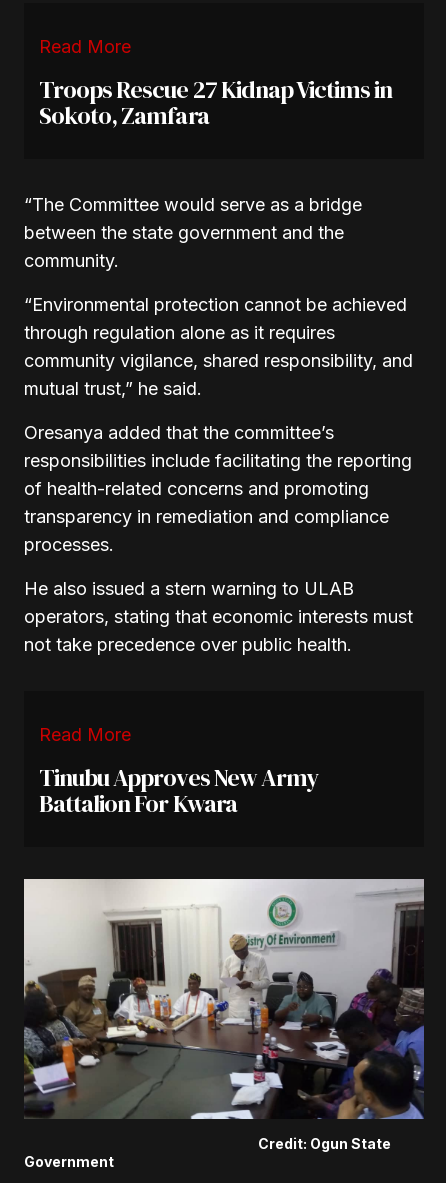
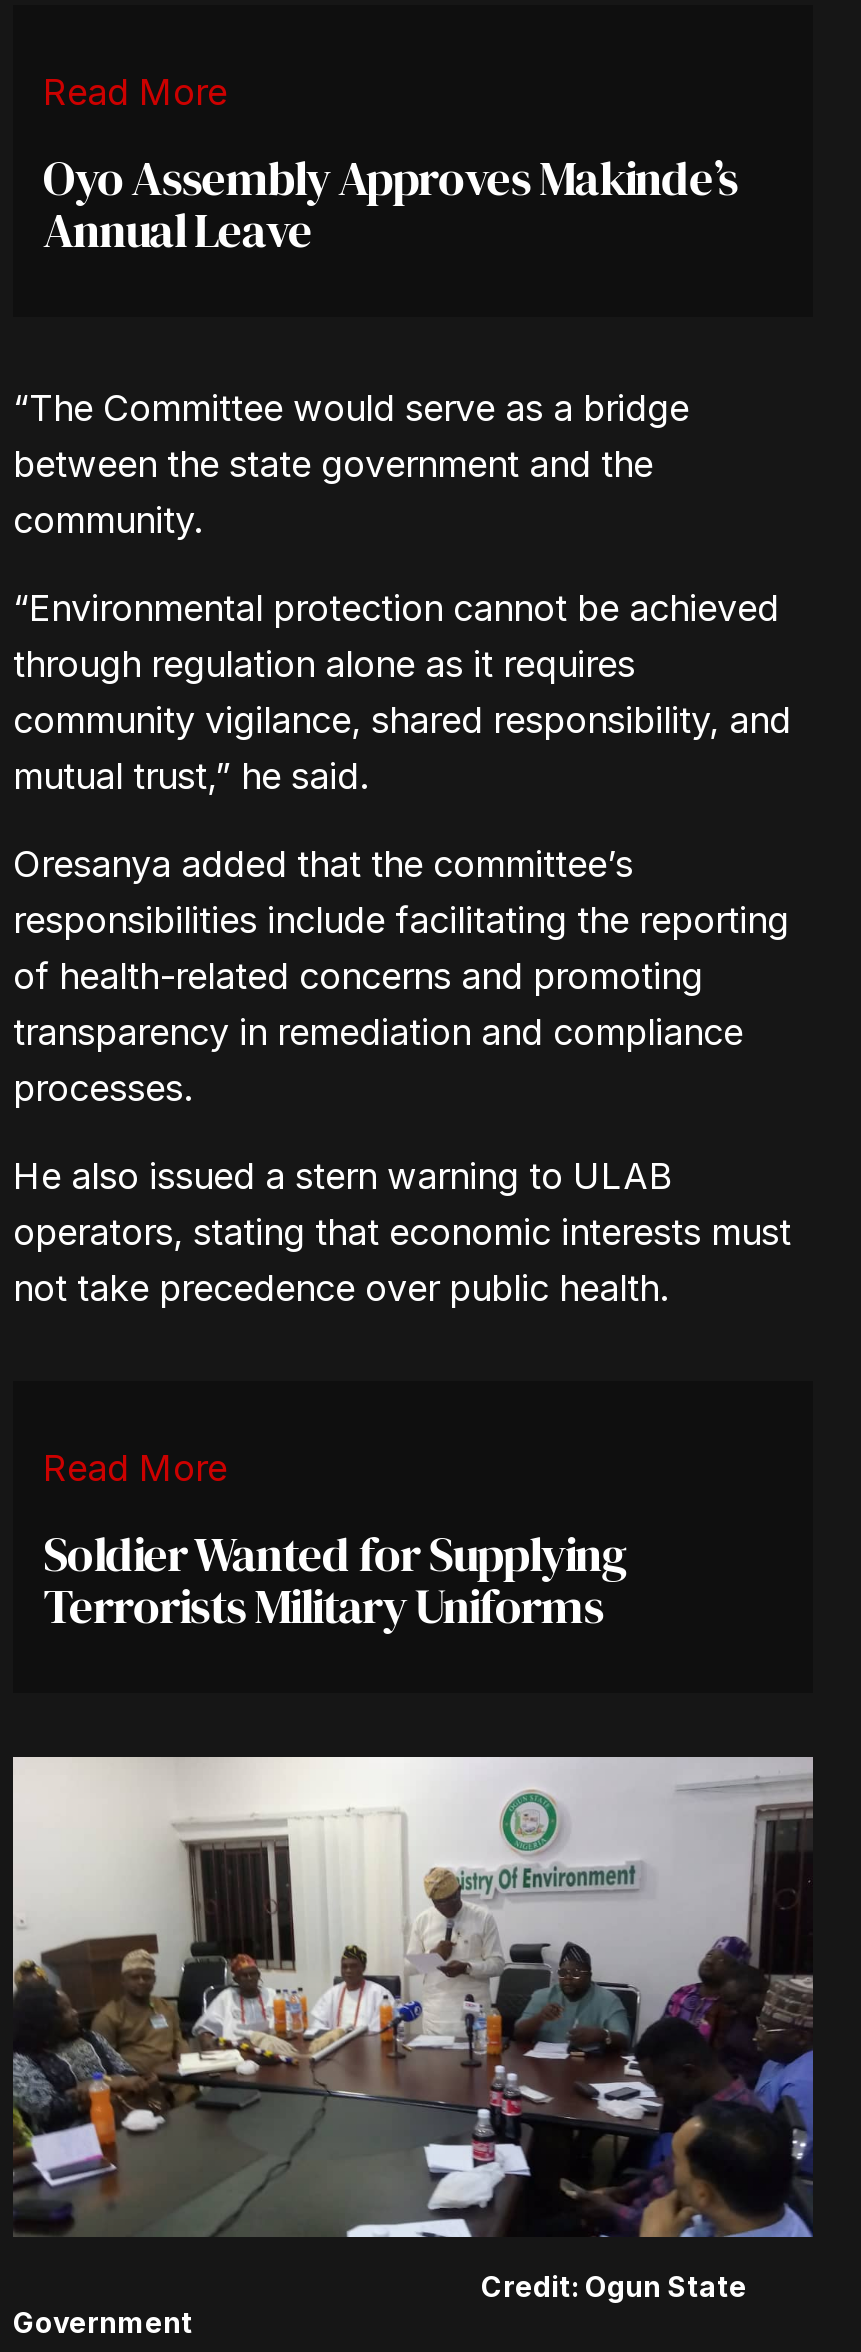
- Troops Rescue 27 Kidnap Victims in
- Sokoto, Zamfara
+ Oyo Assembly Approves Makinde’s
+ Annual Leave

- Tinubu Approves New Army
- Battalion For Kwara
+ Soldier Wanted for Supplying
+ Terrorists Military Uniforms
